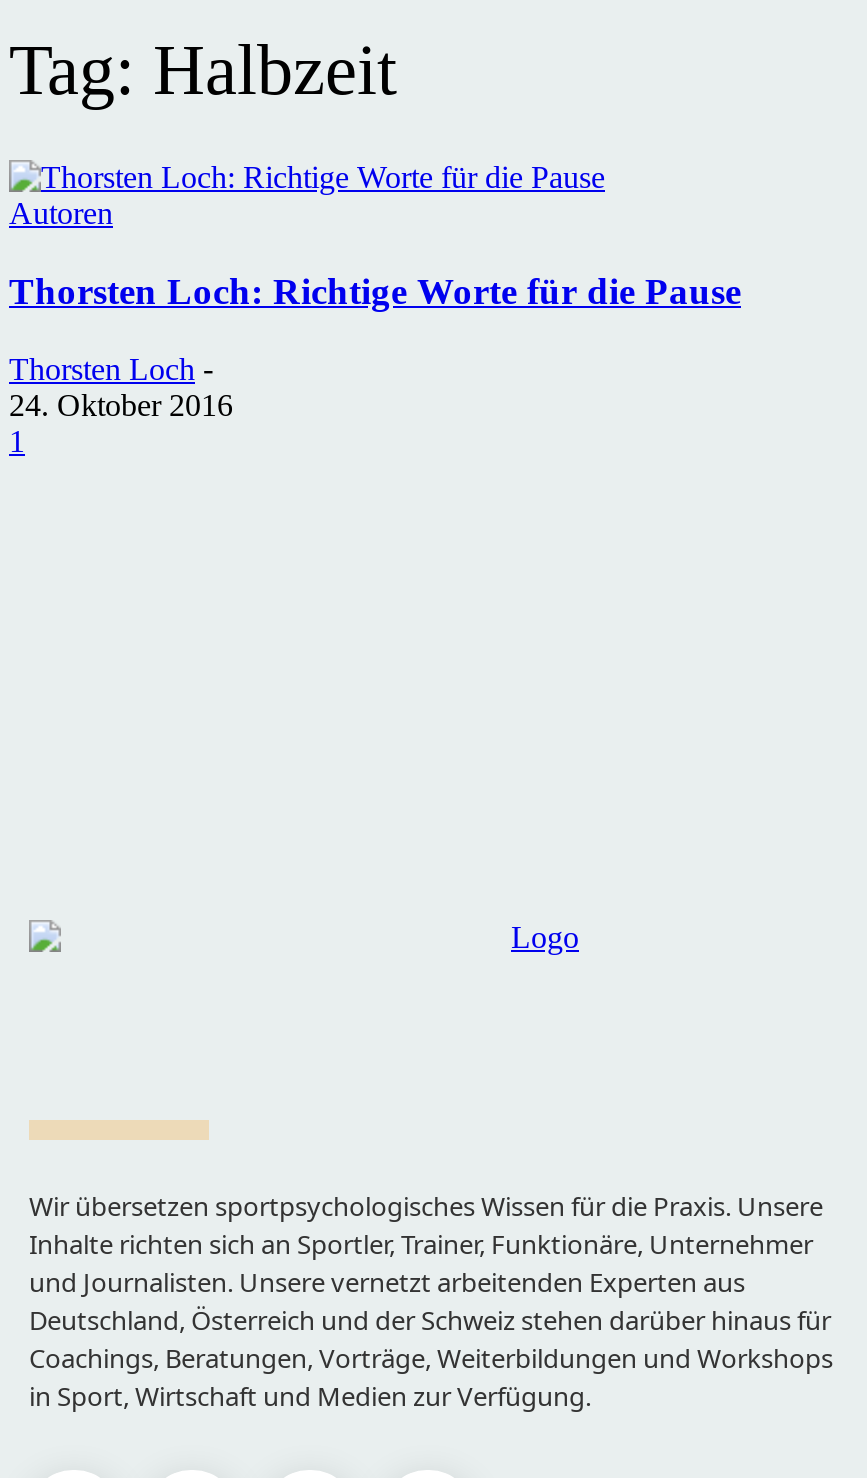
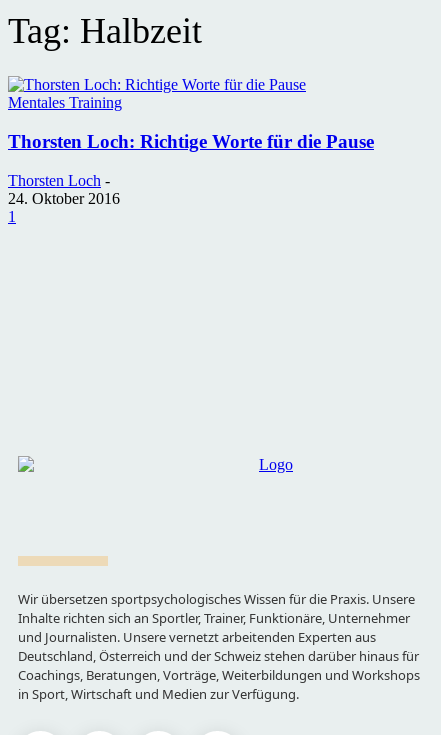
- Autoren
+ Mentales Training
